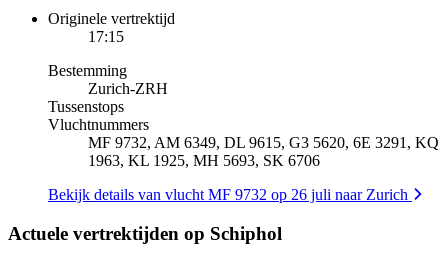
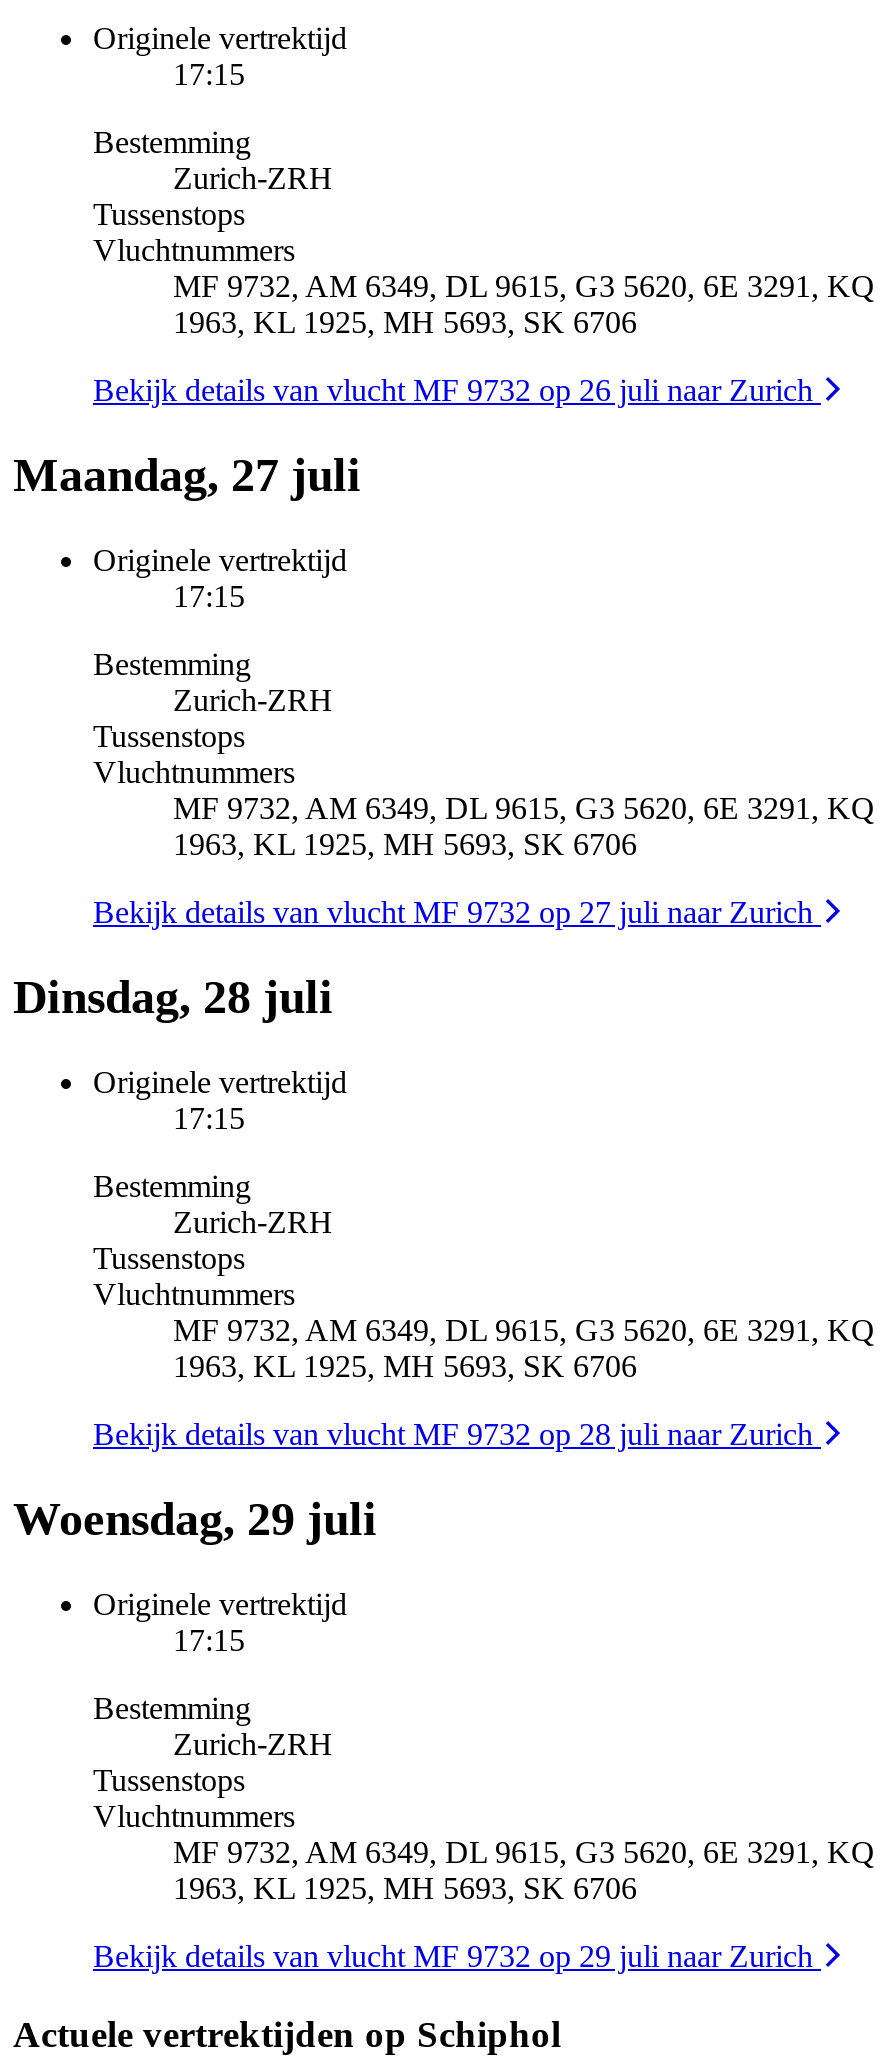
+ Maandag, 27 juli
+ Originele vertrektijd
+ 17:15
+ Bestemming
+ Zurich-ZRH
+ Tussenstops
+ Vluchtnummers
+ MF 9732, AM 6349, DL 9615, G3 5620, 6E 3291, KQ
+ 1963, KL 1925, MH 5693, SK 6706
+ Bekijk details van vlucht MF 9732 op 27 juli naar Zurich
+ Dinsdag, 28 juli
+ Originele vertrektijd
+ 17:15
+ Bestemming
+ Zurich-ZRH
+ Tussenstops
+ Vluchtnummers
+ MF 9732, AM 6349, DL 9615, G3 5620, 6E 3291, KQ
+ 1963, KL 1925, MH 5693, SK 6706
+ Bekijk details van vlucht MF 9732 op 28 juli naar Zurich
+ Woensdag, 29 juli
+ Originele vertrektijd
+ 17:15
+ Bestemming
+ Zurich-ZRH
+ Tussenstops
+ Vluchtnummers
+ MF 9732, AM 6349, DL 9615, G3 5620, 6E 3291, KQ
+ 1963, KL 1925, MH 5693, SK 6706
+ Bekijk details van vlucht MF 9732 op 29 juli naar Zurich
